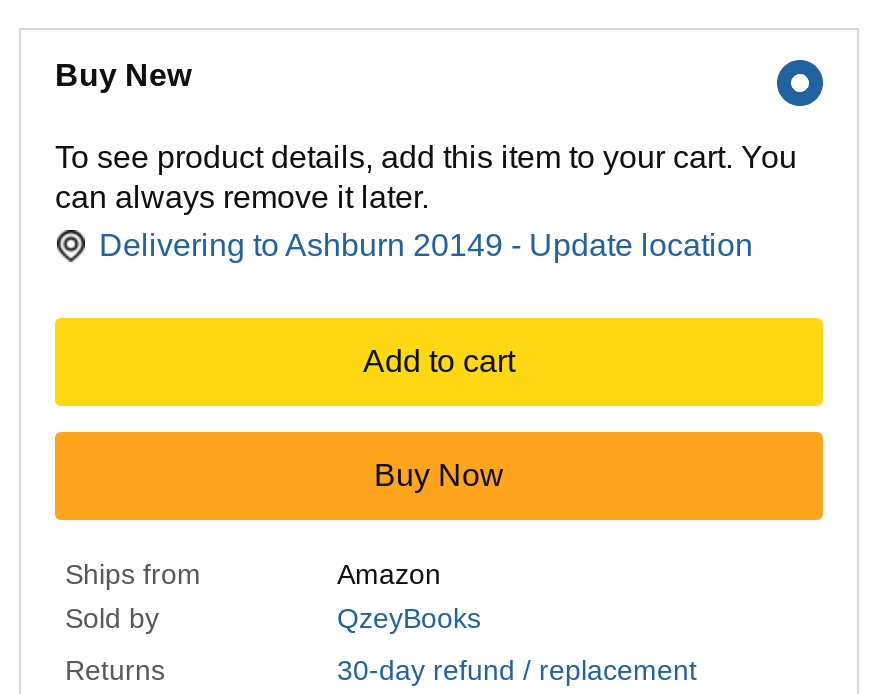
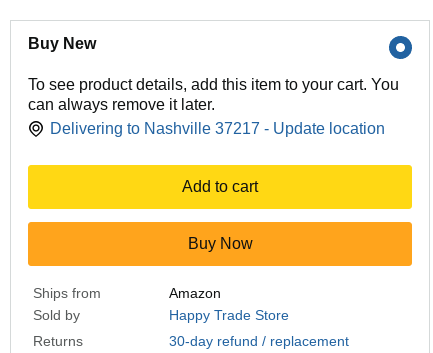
- Delivering to Ashburn 20149 - Update location
+ Delivering to Nashville 37217 - Update location

- QzeyBooks
+ Happy Trade Store
